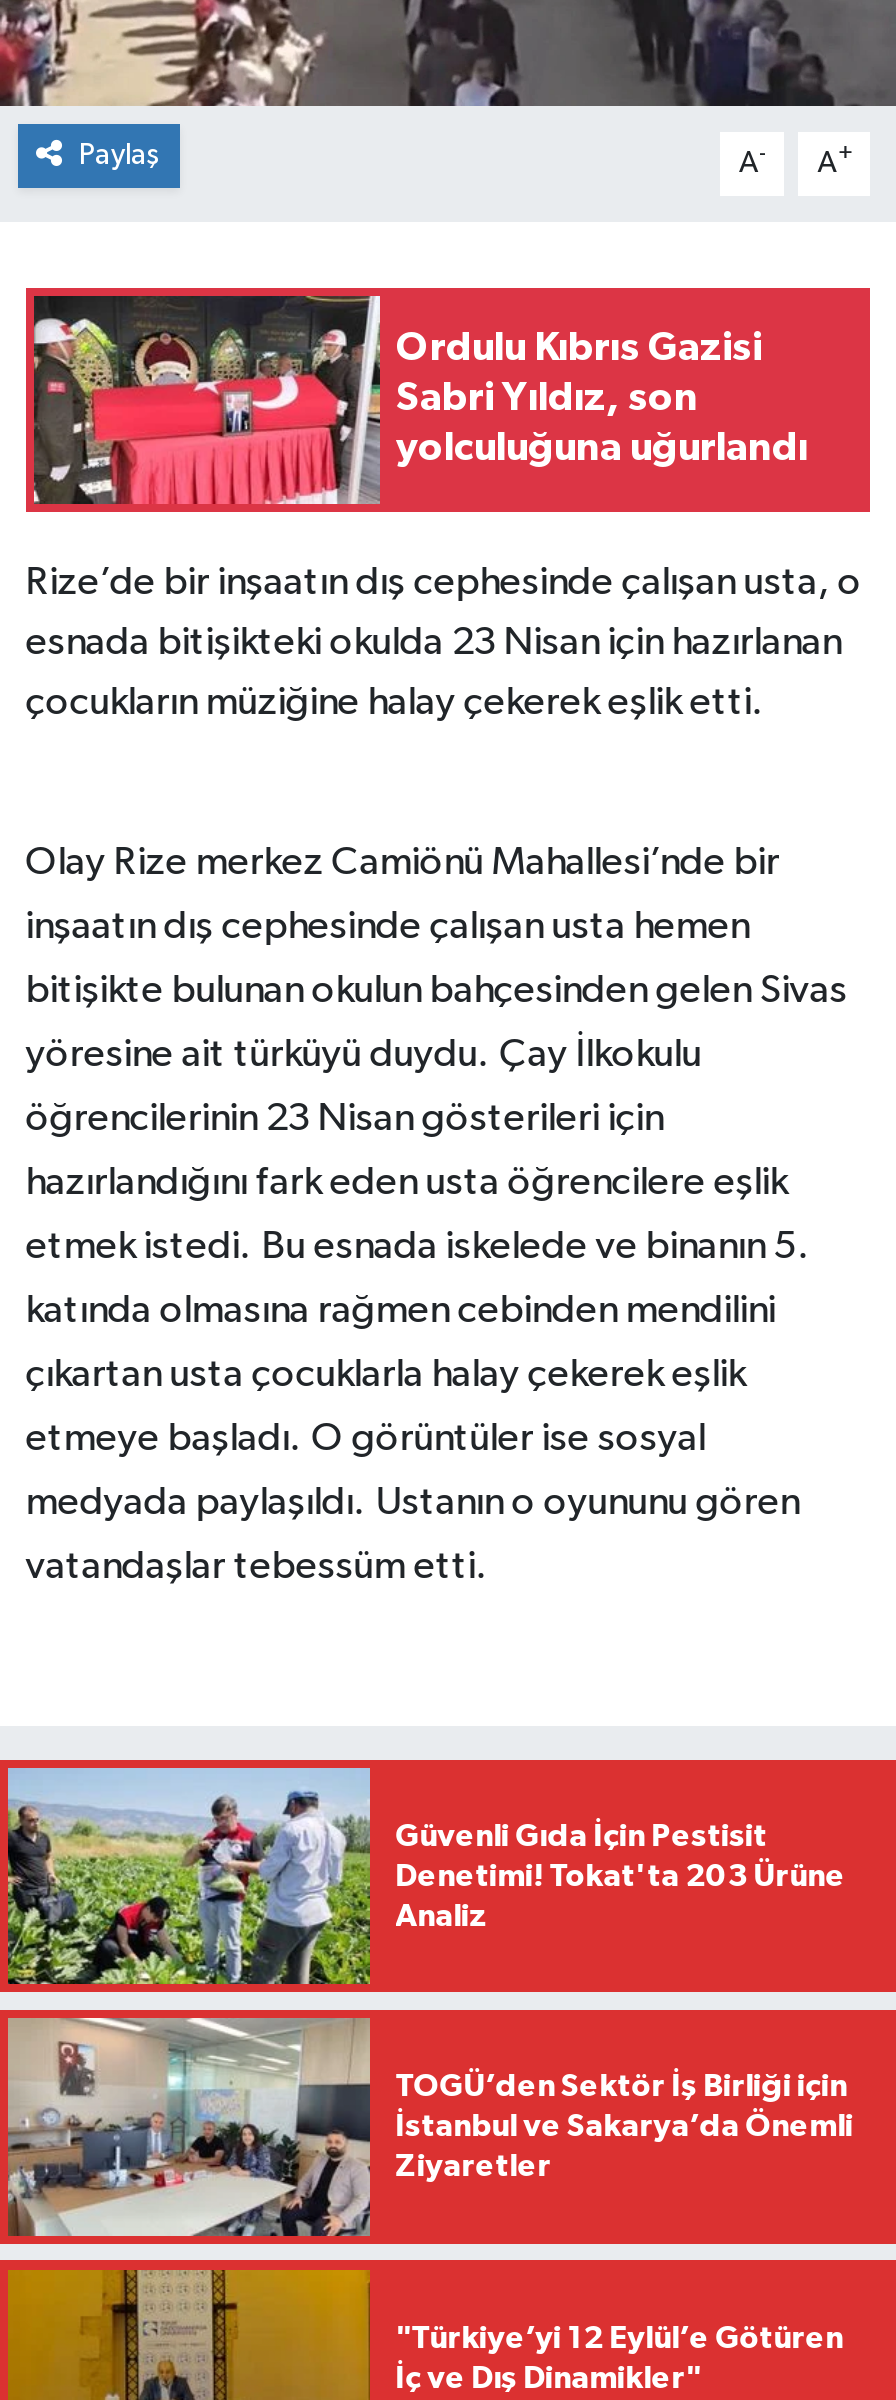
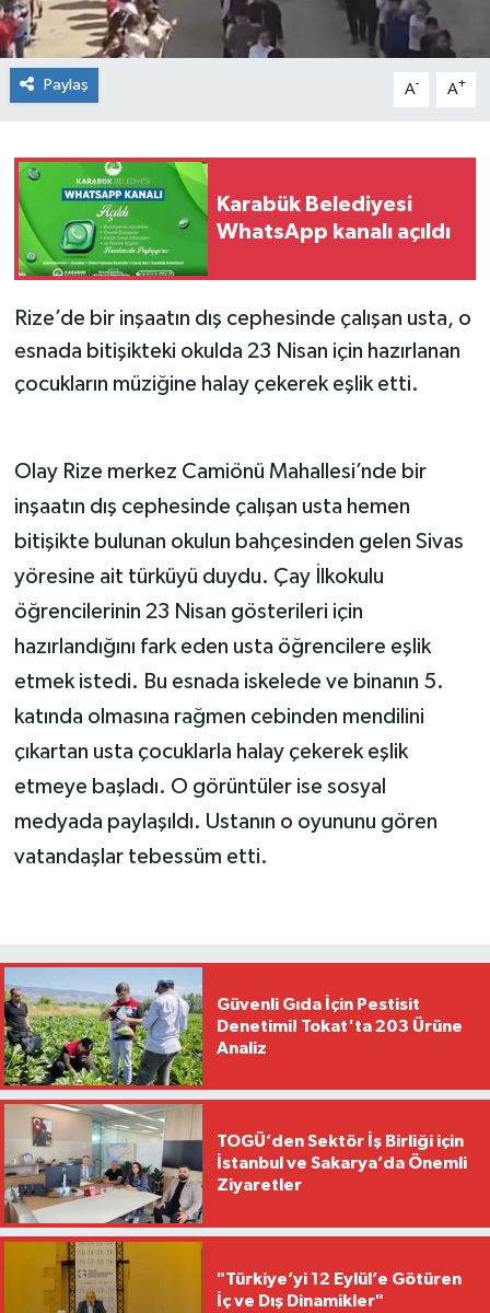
- [image]
- Ordulu Kıbrıs Gazisi
- Sabri Yıldız, son
- yolculuğuna uğurlandı
+ [image]
+ Karabük Belediyesi
+ WhatsApp kanalı açıldı
